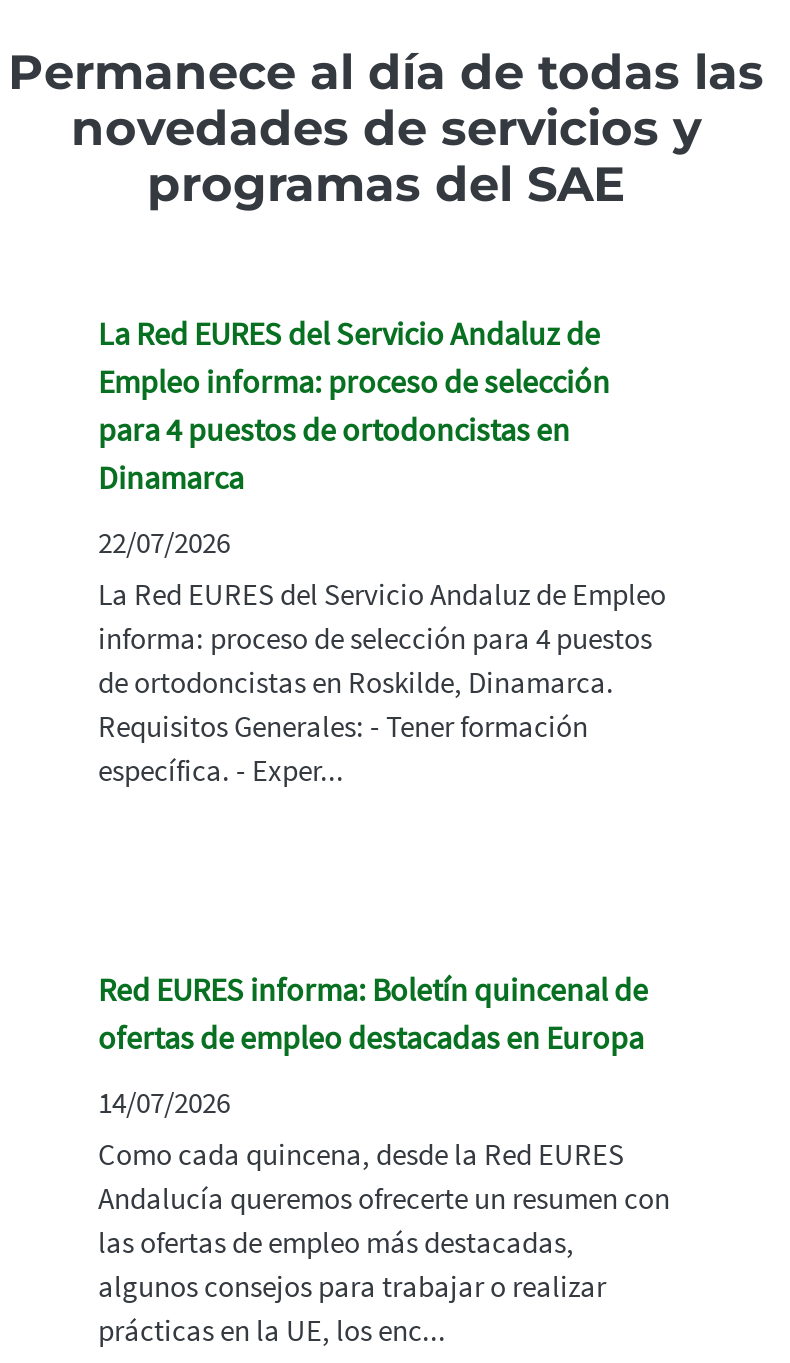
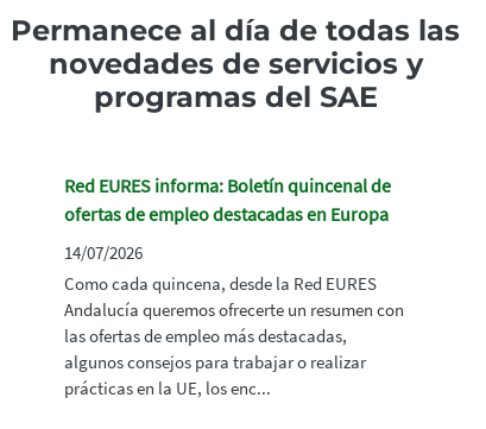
- La Red EURES del Servicio Andaluz de
- Empleo informa: proceso de selección
- para 4 puestos de ortodoncistas en
- Dinamarca
- 22/07/2026
- La Red EURES del Servicio Andaluz de Empleo
- informa: proceso de selección para 4 puestos
- de ortodoncistas en Roskilde, Dinamarca.
- Requisitos Generales: - Tener formación
- específica. - Exper...
